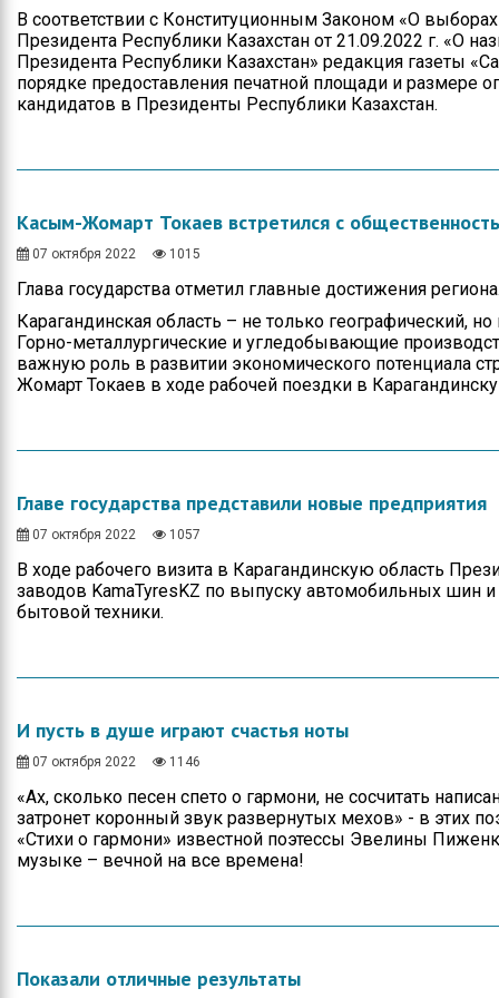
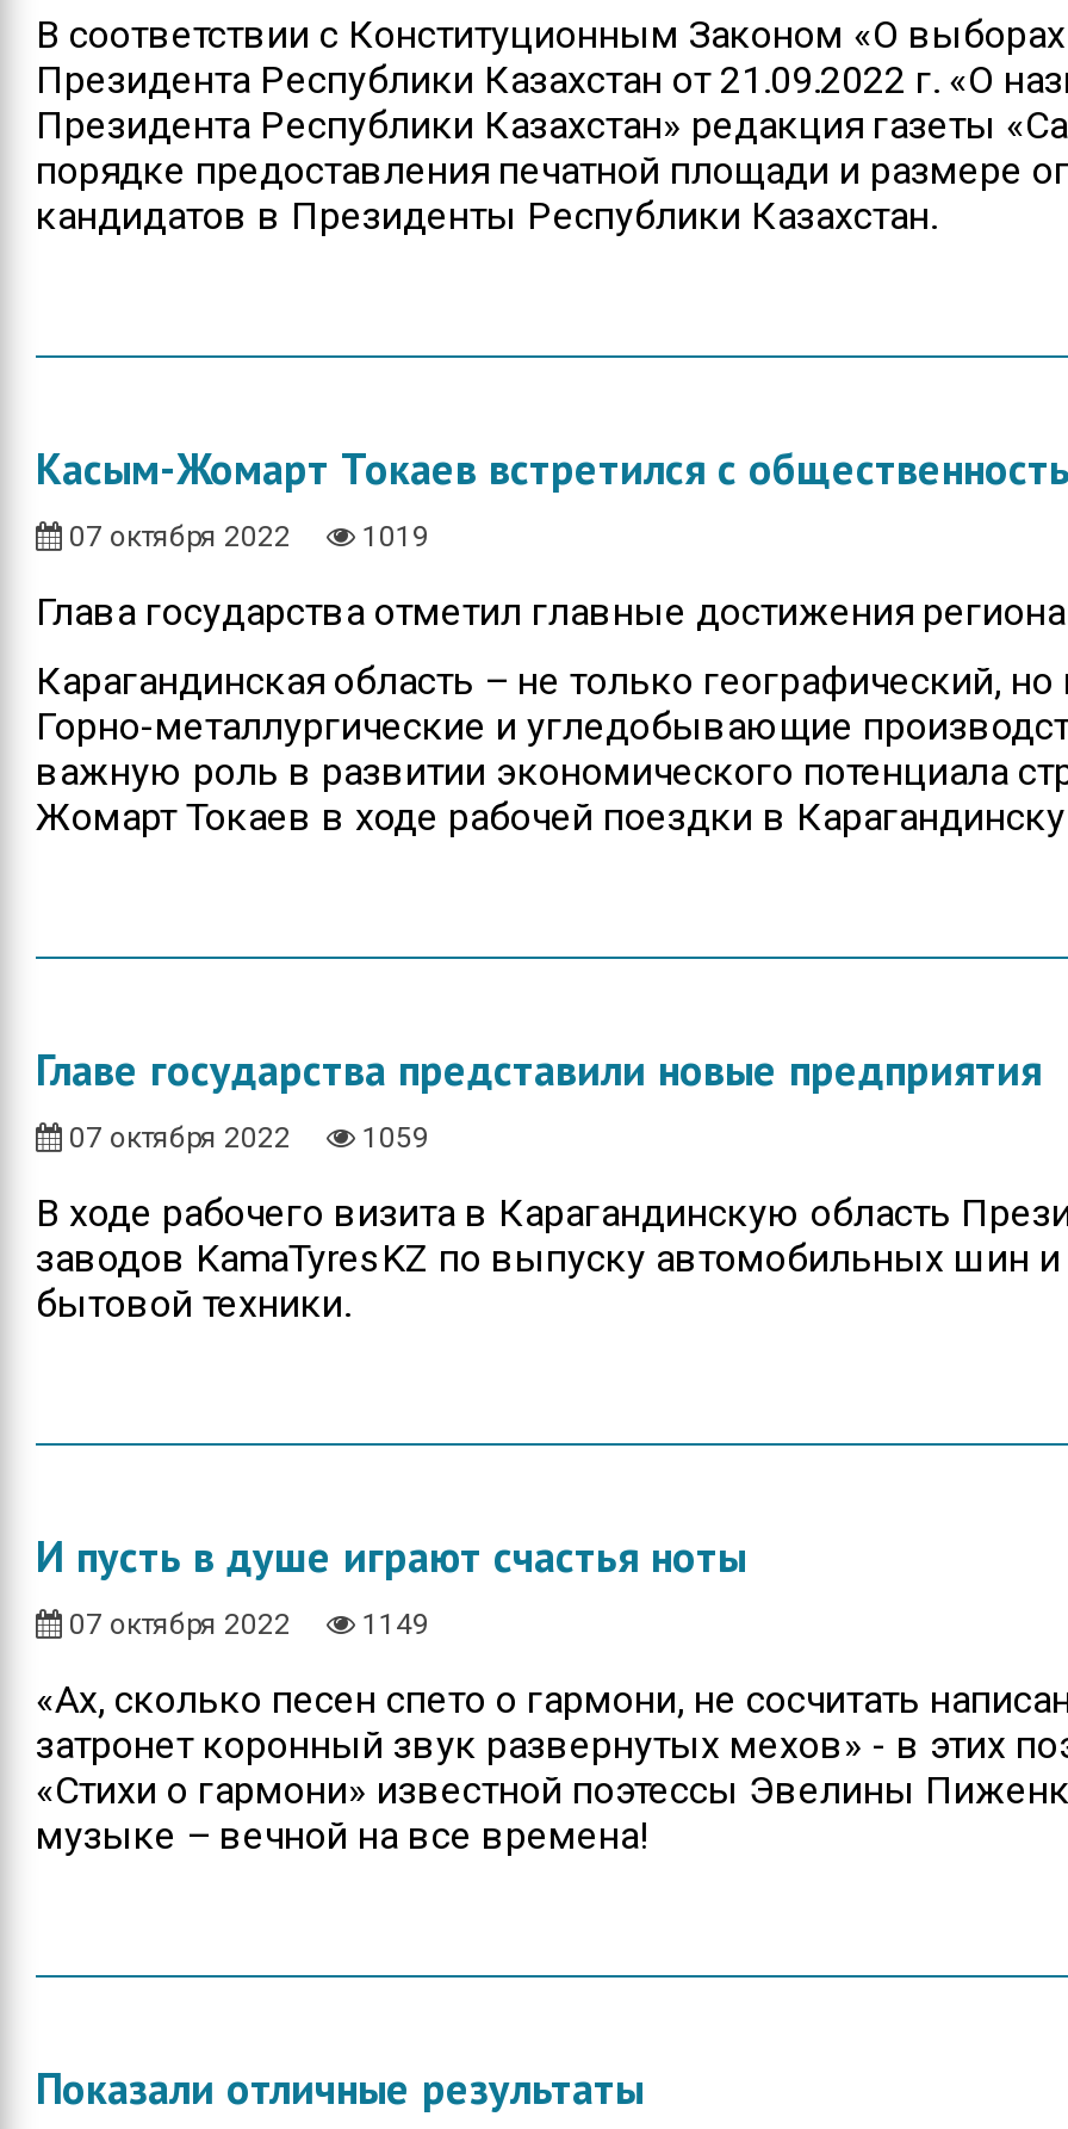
- 1015
+ 1019

- 1057
+ 1059

- 1146
+ 1149
